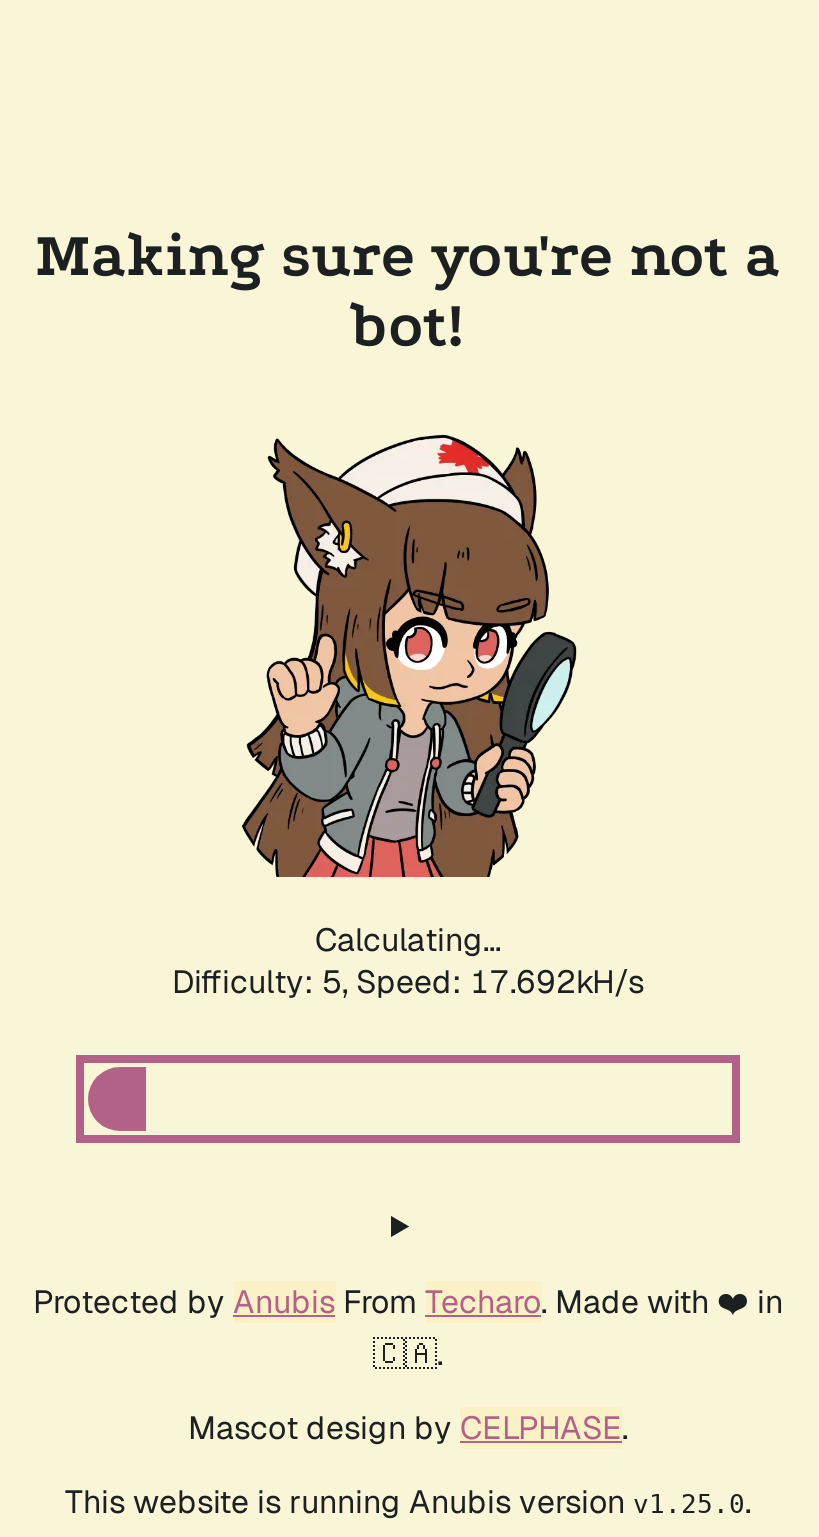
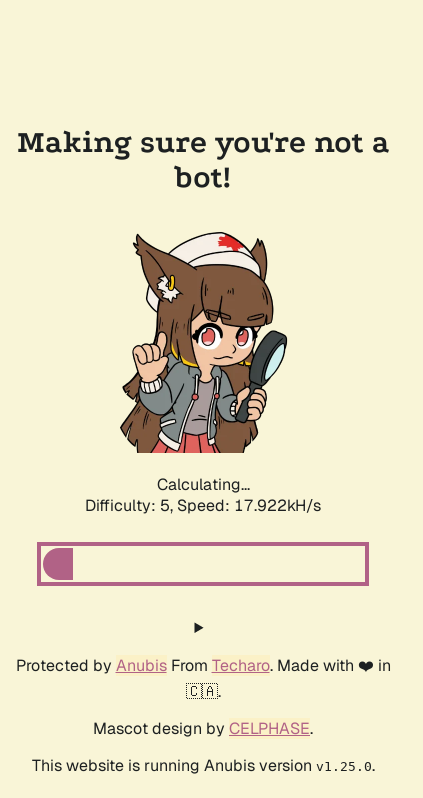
- Difficulty: 5, Speed: 17.692kH/s
+ Difficulty: 5, Speed: 17.922kH/s
